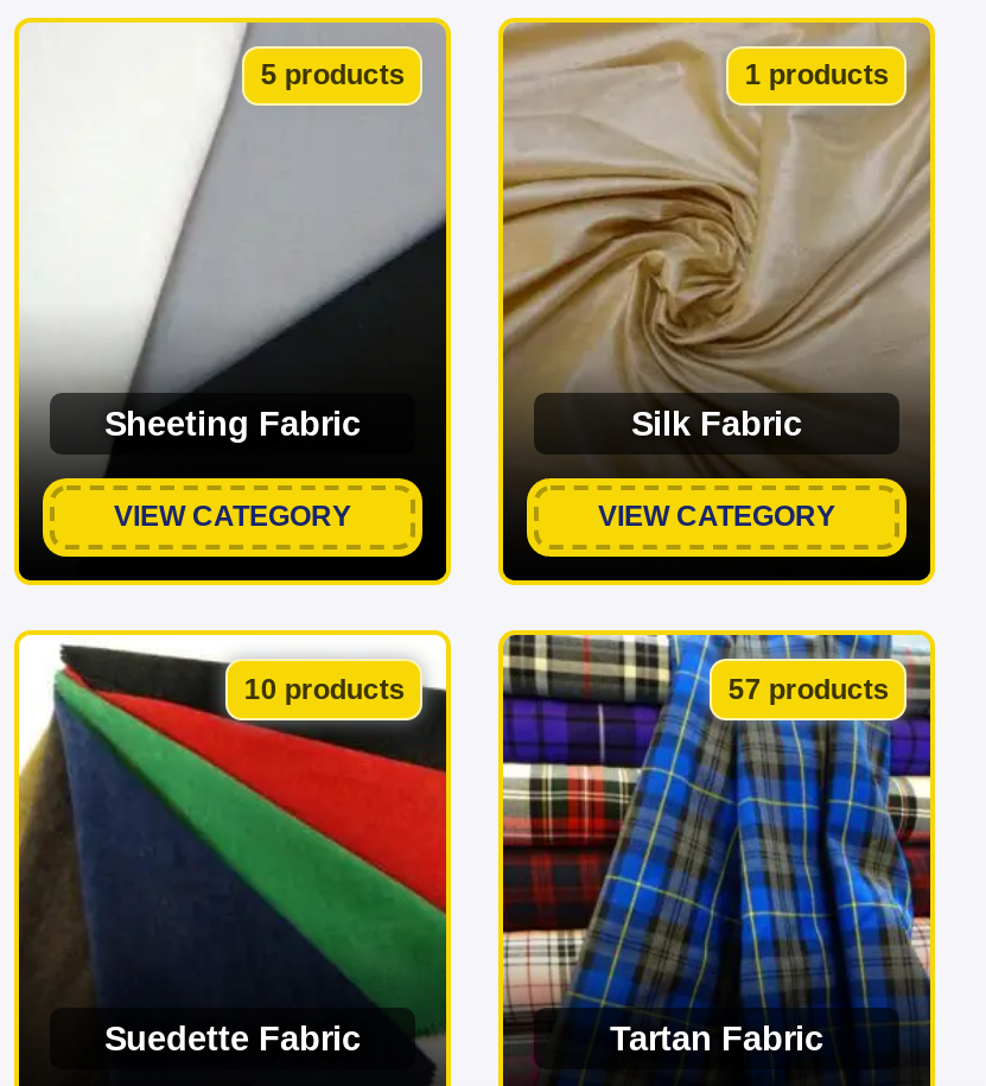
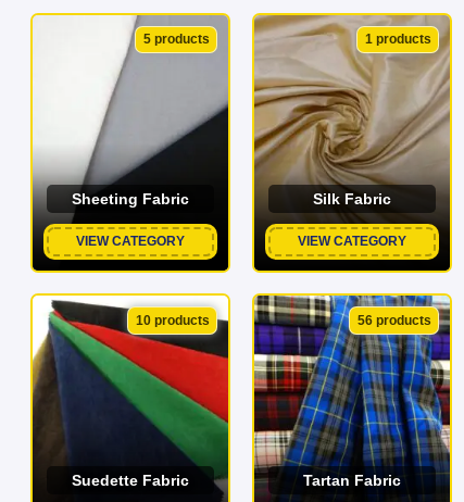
- 57 products
+ 56 products
